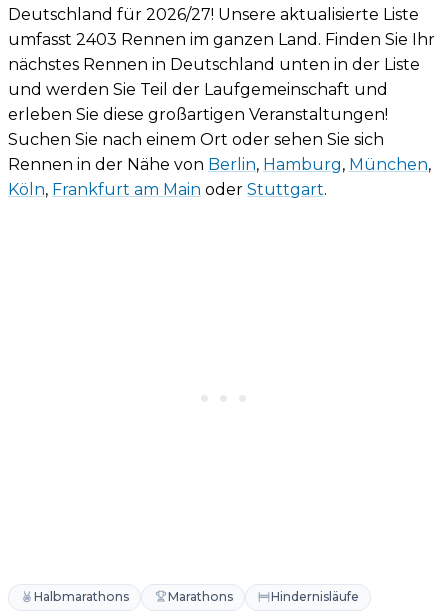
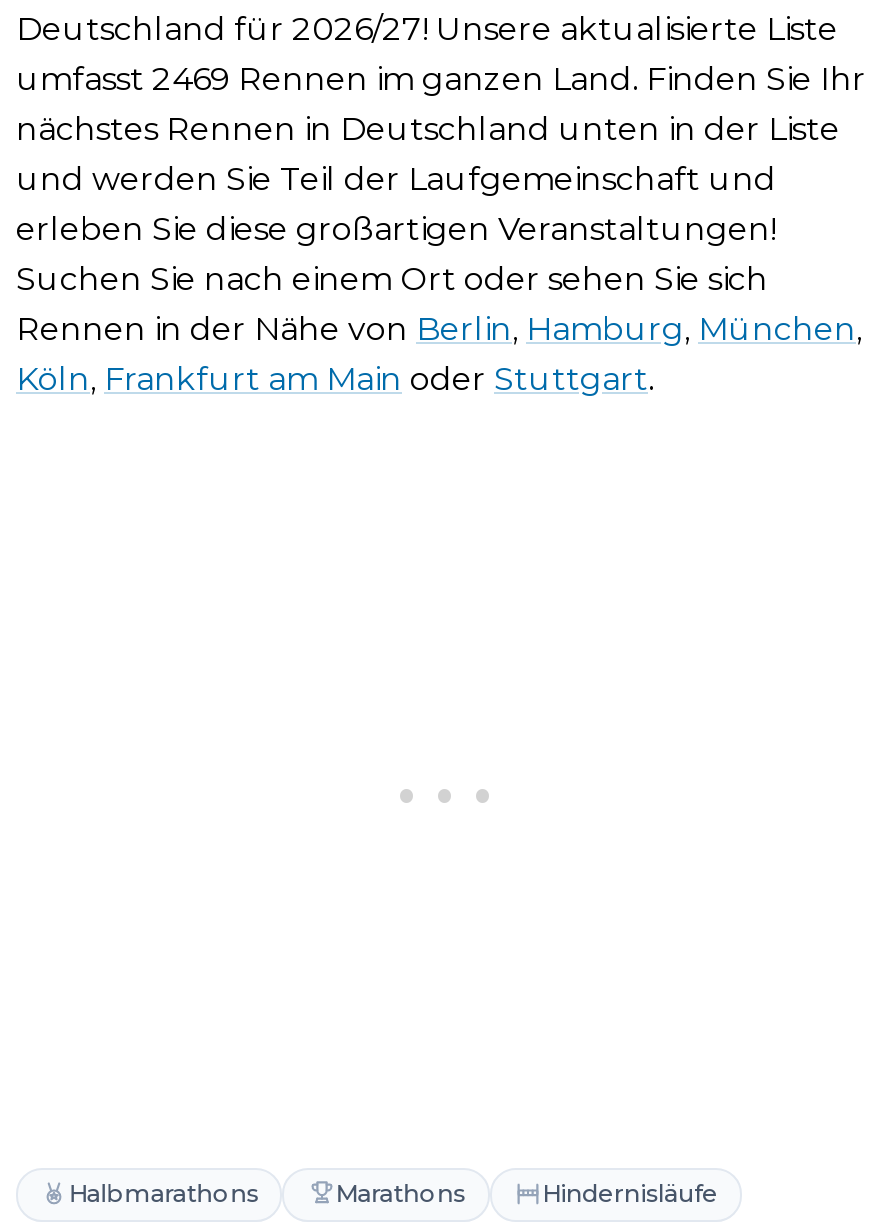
- umfasst 2403 Rennen im ganzen Land. Finden Sie Ihr
+ umfasst 2469 Rennen im ganzen Land. Finden Sie Ihr
